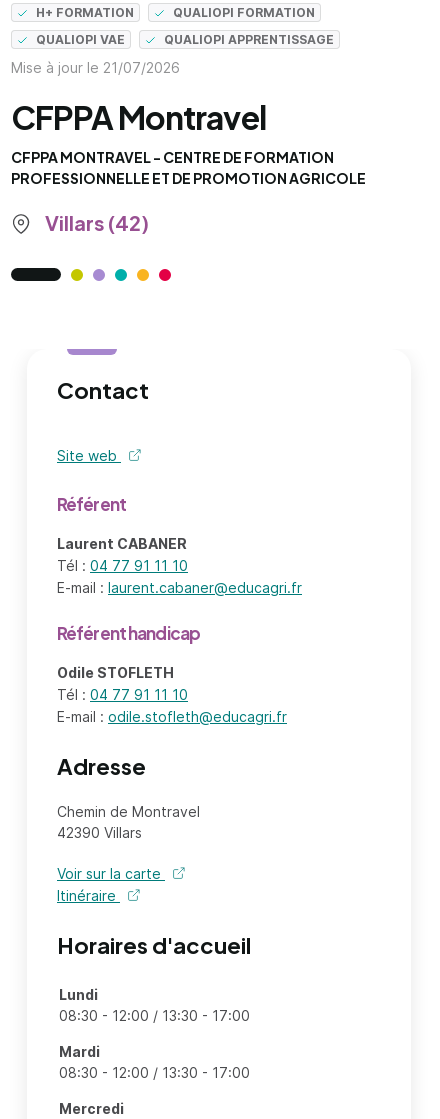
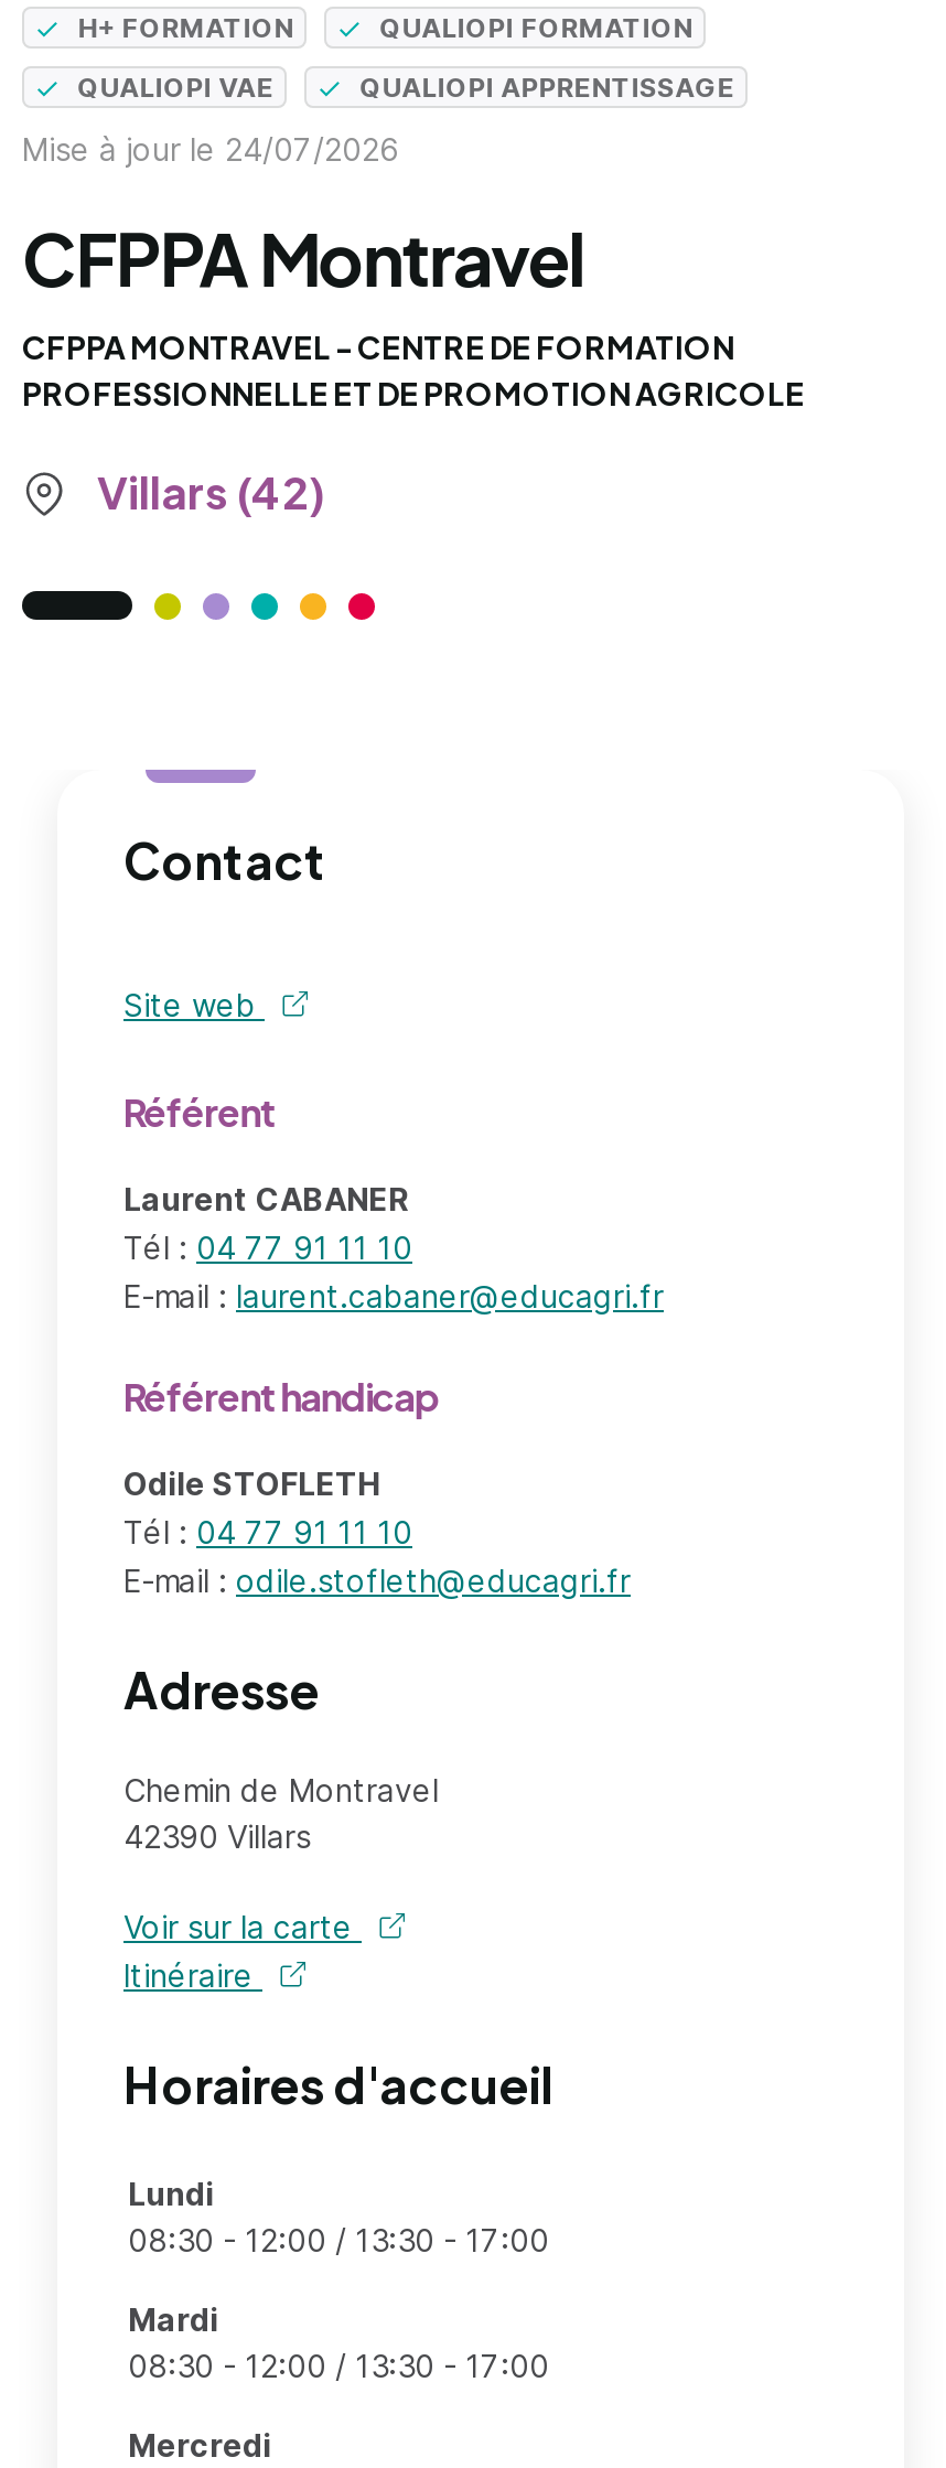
- Mise à jour le 21/07/2026
+ Mise à jour le 24/07/2026
